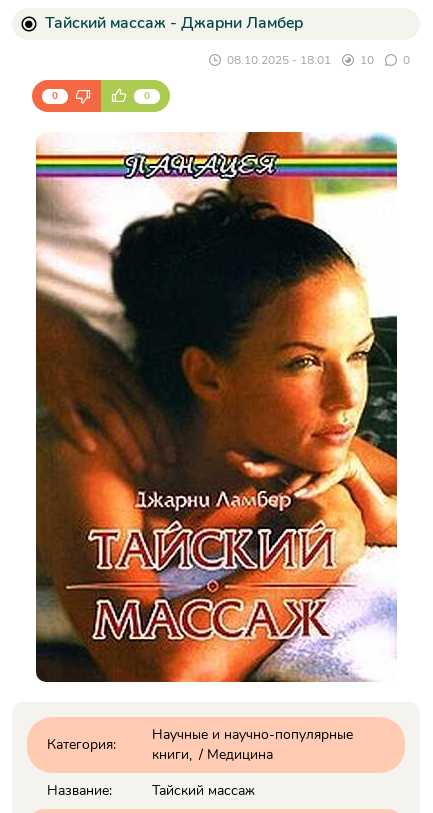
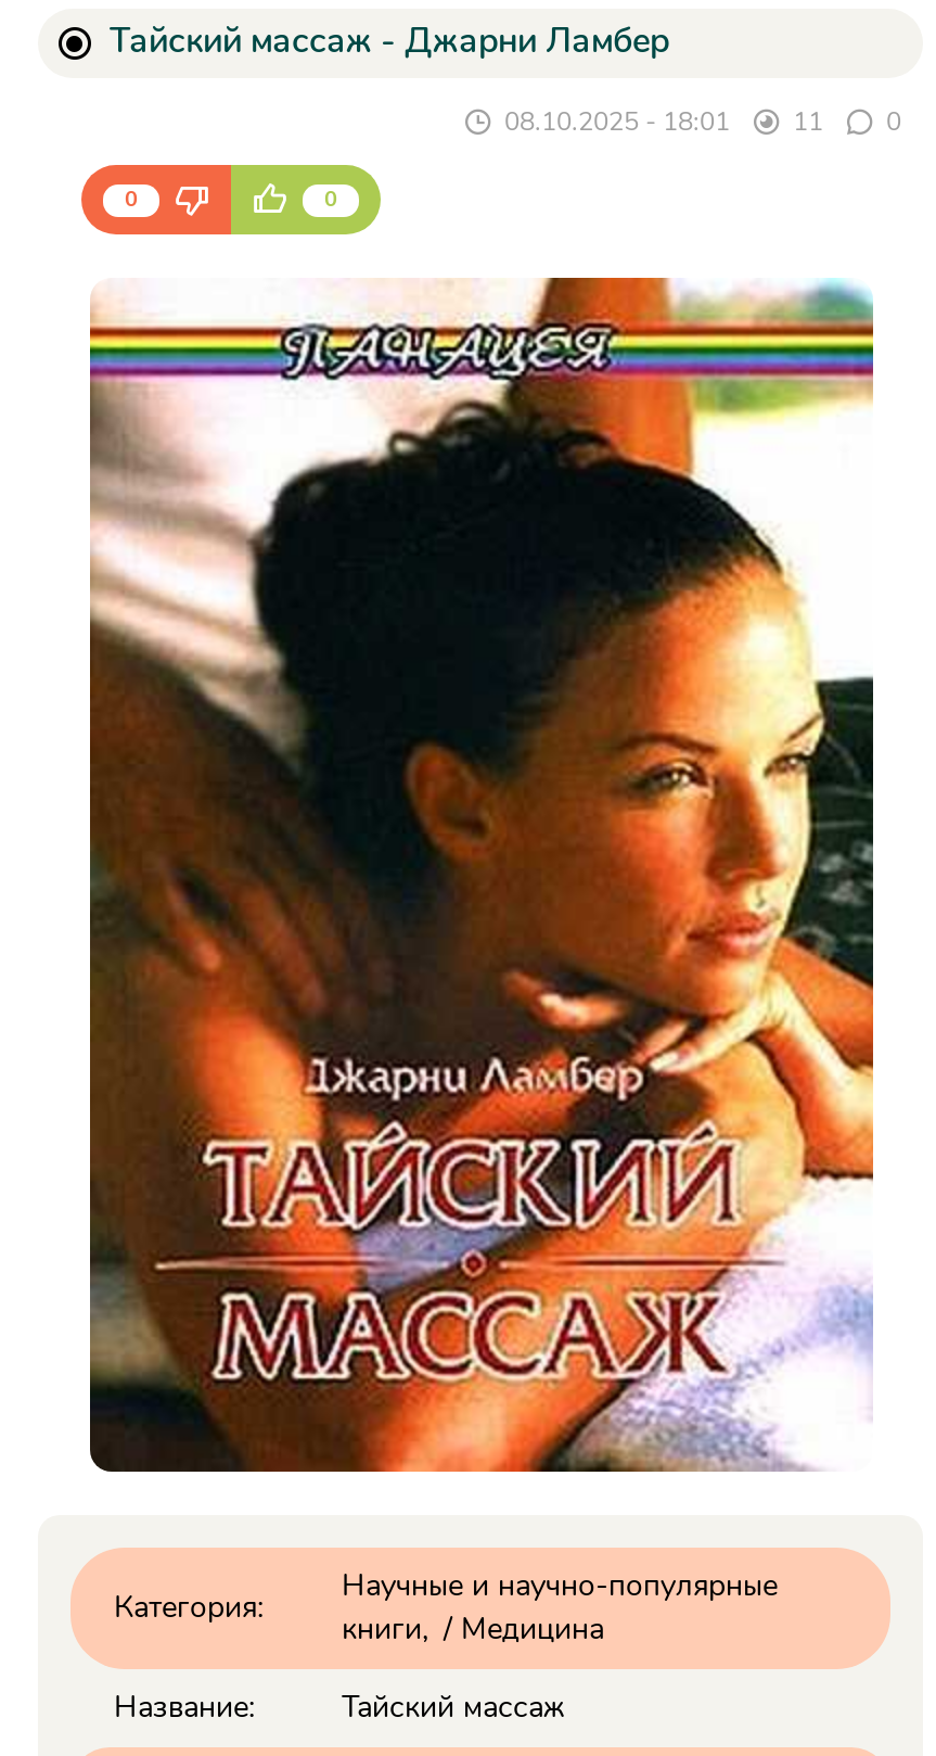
- 08.10.2025 - 18:01 10 0
+ 08.10.2025 - 18:01 11 0
